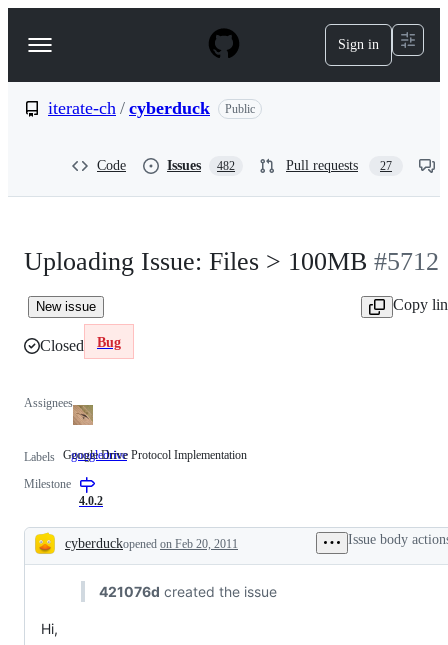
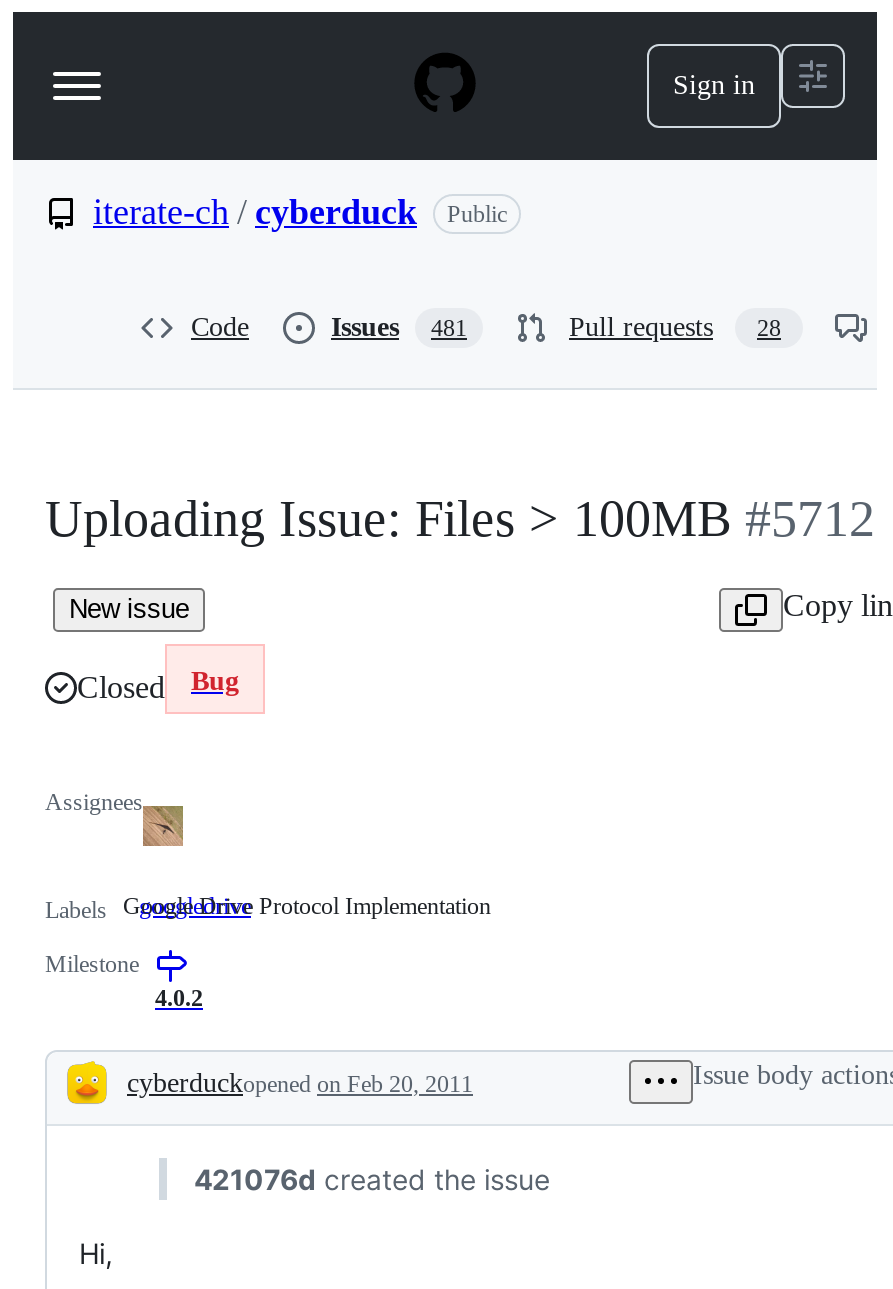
- Issues 482
+ Issues 481

- Pull requests 27
+ Pull requests 28
